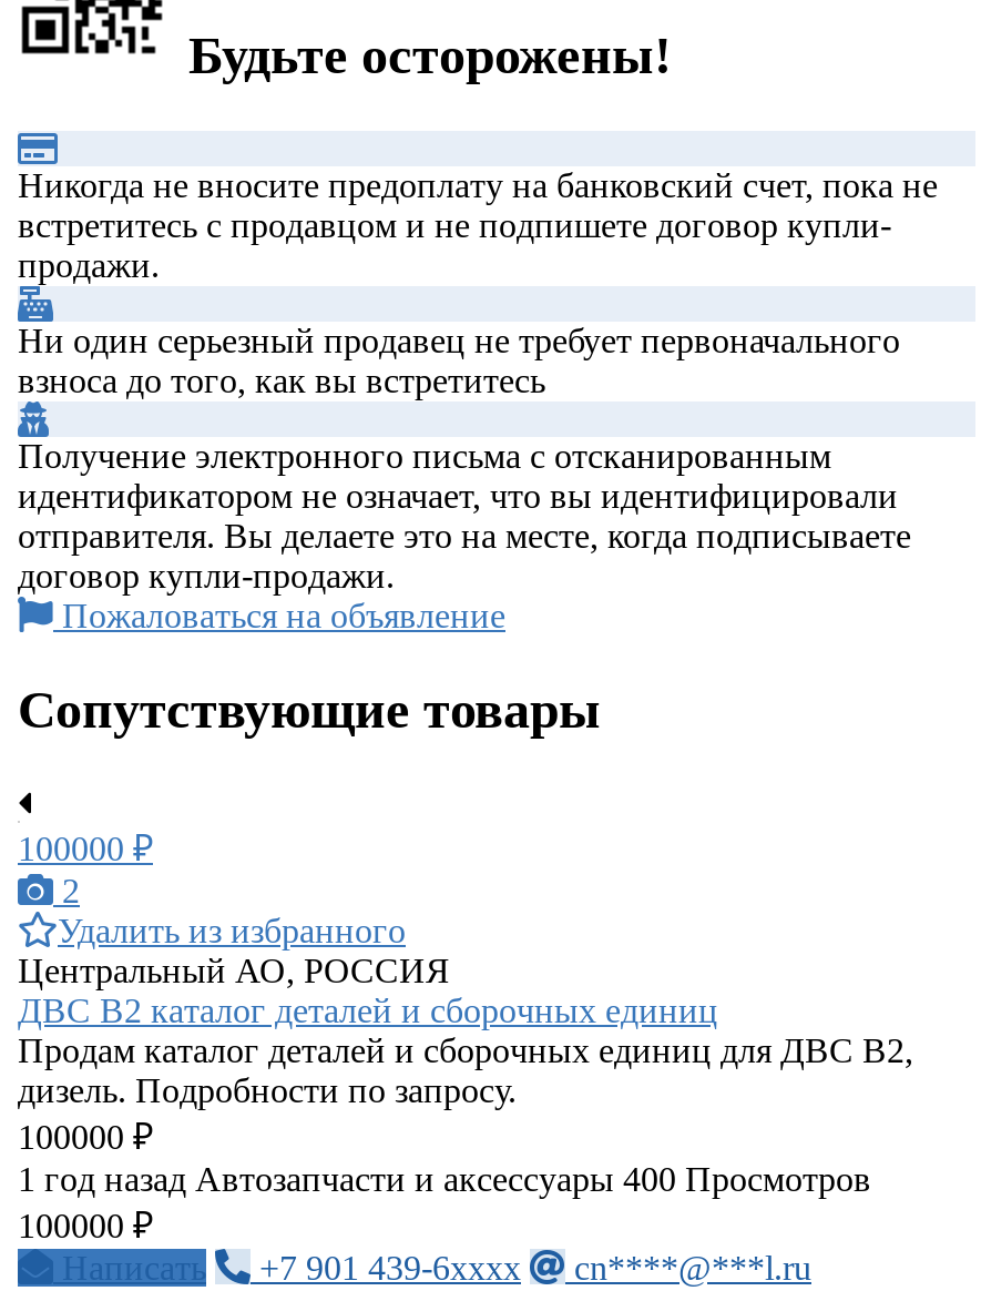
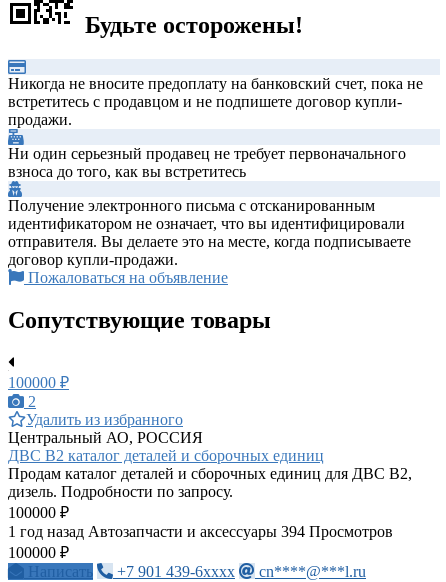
- 1 год назад Автозапчасти и аксессуары 400 Просмотров
+ 1 год назад Автозапчасти и аксессуары 394 Просмотров
